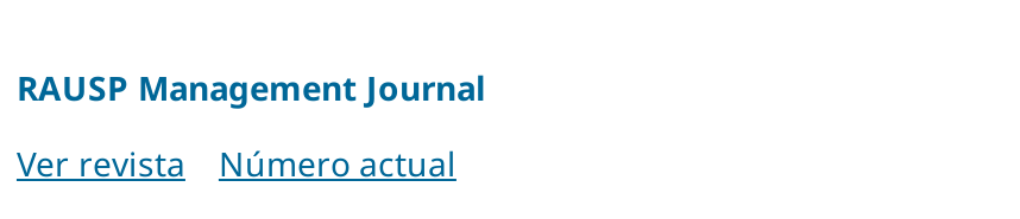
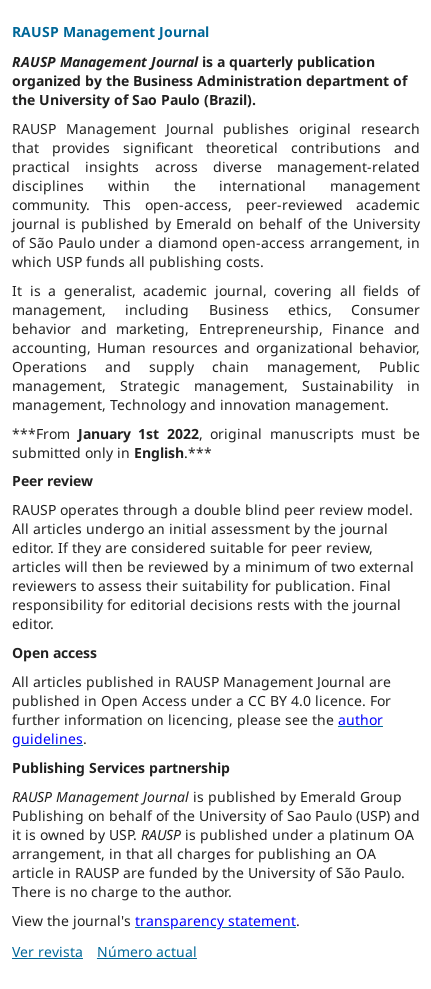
+ RAUSP Management Journal is a quarterly publication
+ organized by the Business Administration department of
+ the University of Sao Paulo (Brazil).
+ RAUSP Management Journal publishes original research
+ that provides significant theoretical contributions and
+ practical insights across diverse management-related
+ disciplines within the international management
+ community. This open-access, peer-reviewed academic
+ journal is published by Emerald on behalf of the University
+ of São Paulo under a diamond open-access arrangement, in
+ which USP funds all publishing costs.
+ It is a generalist, academic journal, covering all fields of
+ management, including Business ethics, Consumer
+ behavior and marketing, Entrepreneurship, Finance and
+ accounting, Human resources and organizational behavior,
+ Operations and supply chain management, Public
+ management, Strategic management, Sustainability in
+ management, Technology and innovation management.
+ ***From January 1st 2022, original manuscripts must be
+ submitted only in English.***
+ Peer review
+ RAUSP operates through a double blind peer review model.
+ All articles undergo an initial assessment by the journal
+ editor. If they are considered suitable for peer review,
+ articles will then be reviewed by a minimum of two external
+ reviewers to assess their suitability for publication. Final
+ responsibility for editorial decisions rests with the journal
+ editor.
+ Open access
+ All articles published in RAUSP Management Journal are
+ published in Open Access under a CC BY 4.0 licence. For
+ further information on licencing, please see the author
+ guidelines.
+ Publishing Services partnership
+ RAUSP Management Journal is published by Emerald Group
+ Publishing on behalf of the University of Sao Paulo (USP) and
+ it is owned by USP. RAUSP is published under a platinum OA
+ arrangement, in that all charges for publishing an OA
+ article in RAUSP are funded by the University of São Paulo.
+ There is no charge to the author.
+ View the journal's transparency statement.
